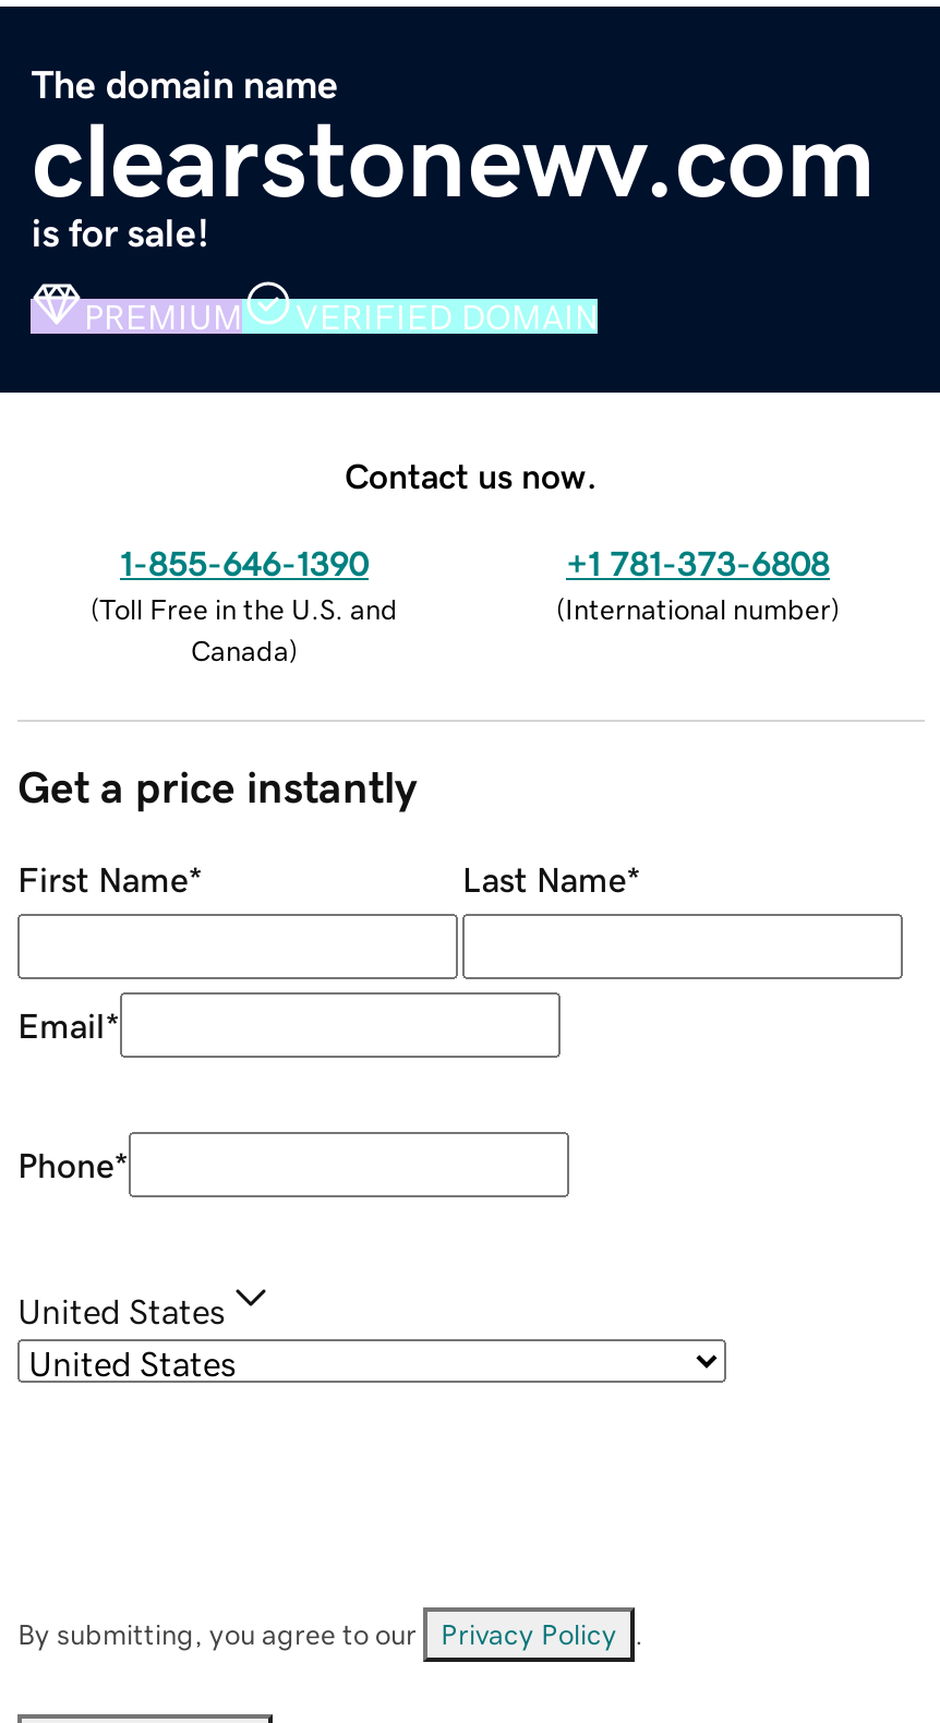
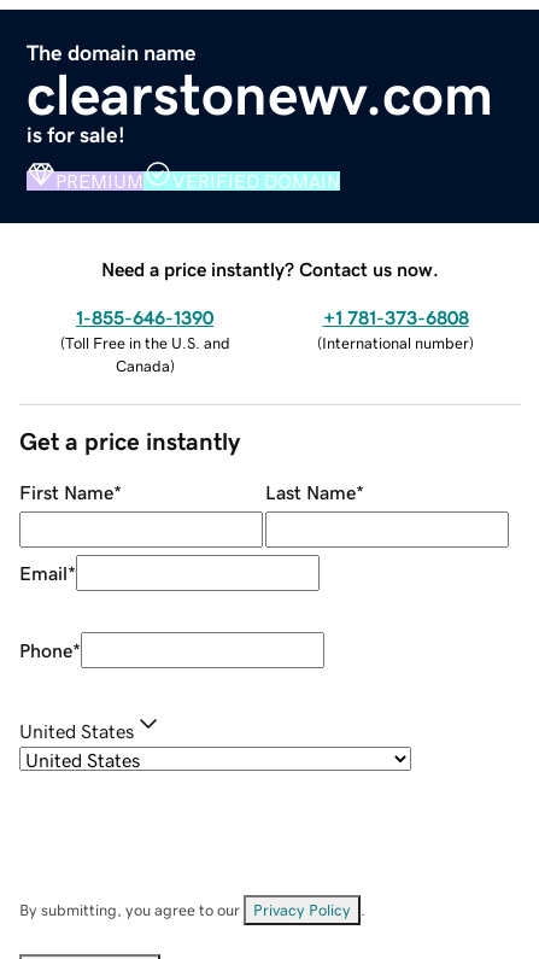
- Contact us now.
+ Need a price instantly? Contact us now.
